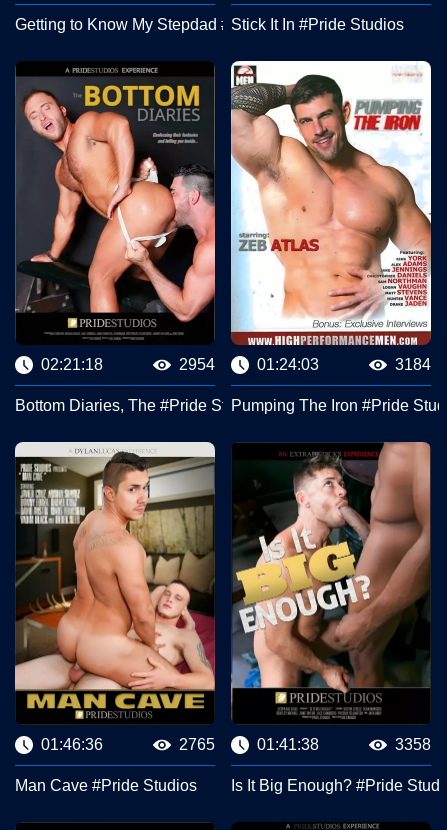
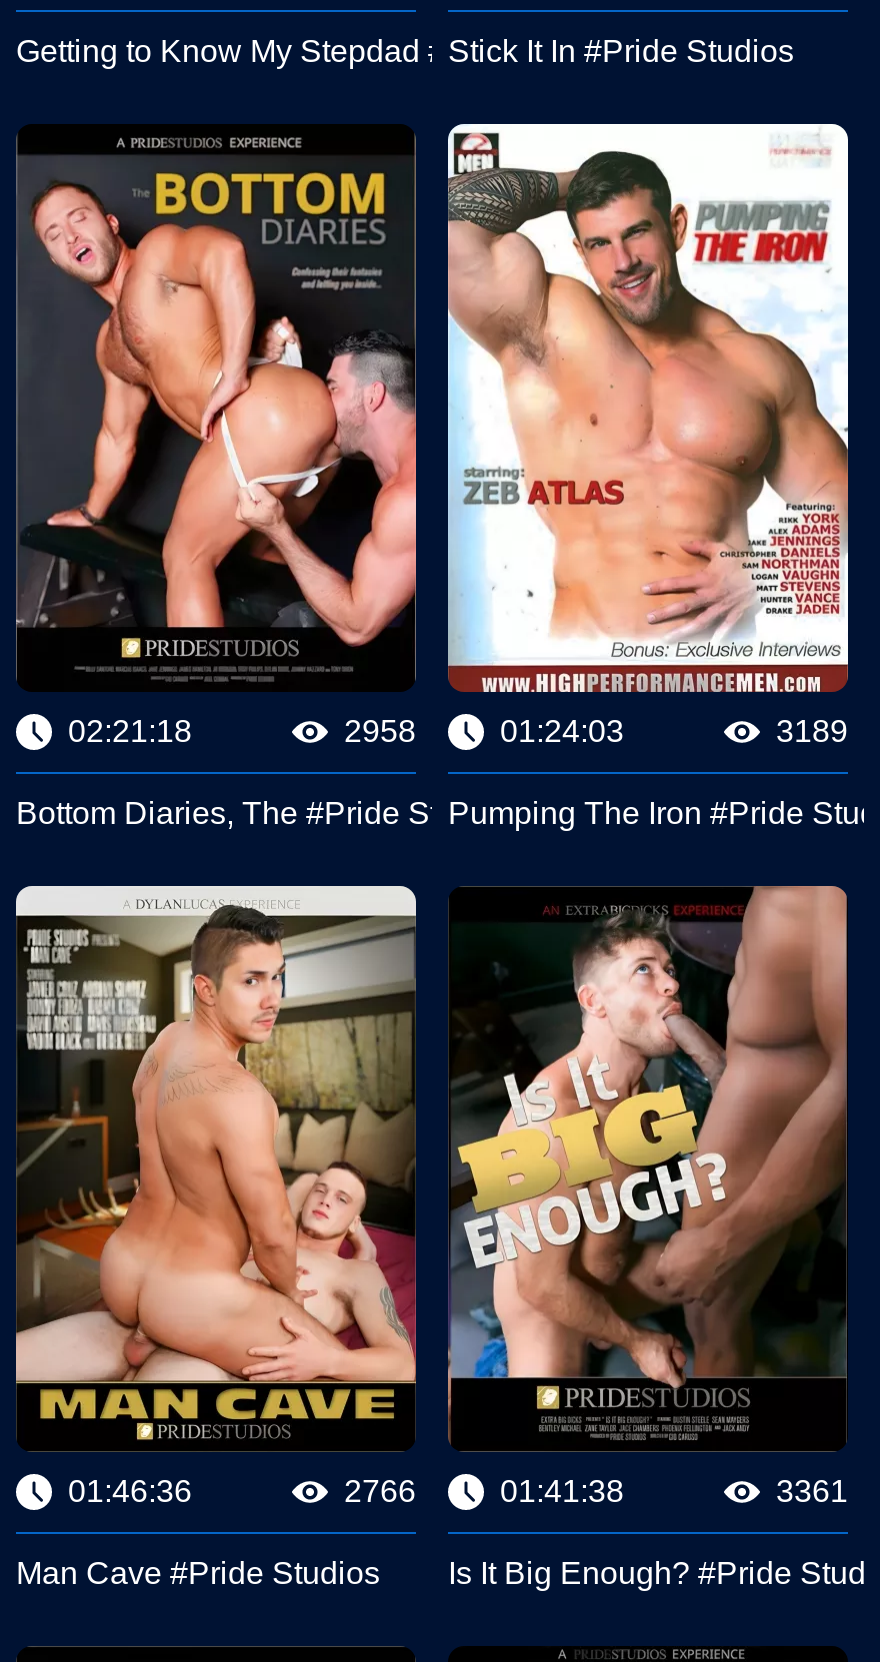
- 2954
+ 2958

- 3184
+ 3189

- 2765
+ 2766

- 3358
+ 3361
